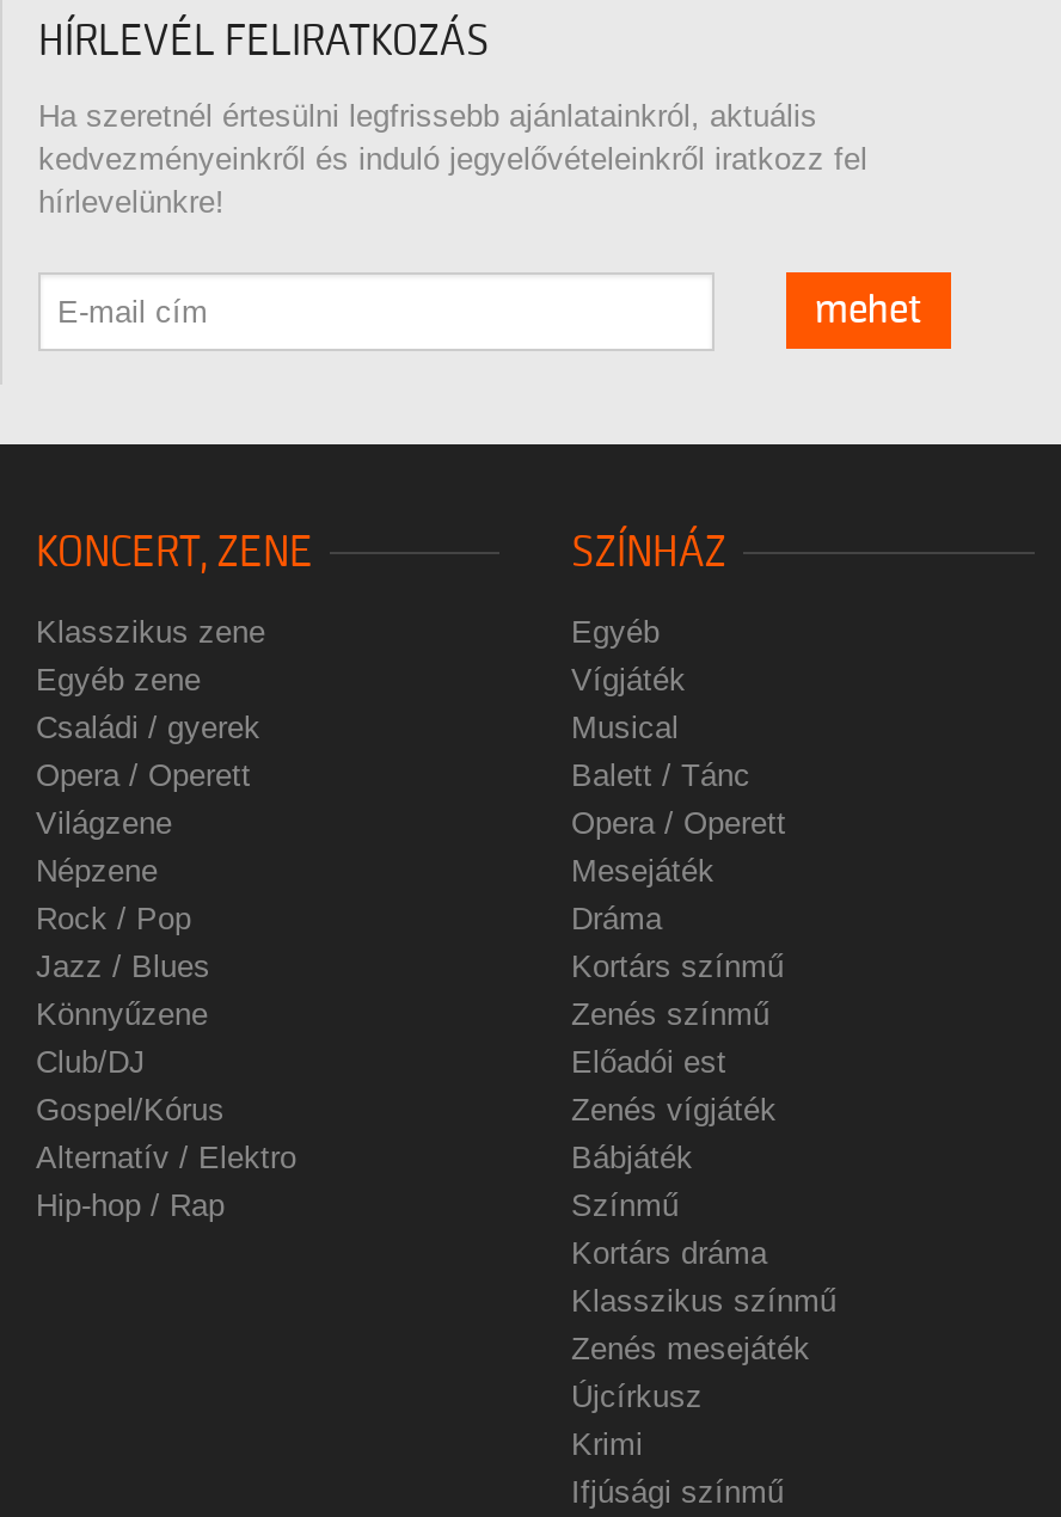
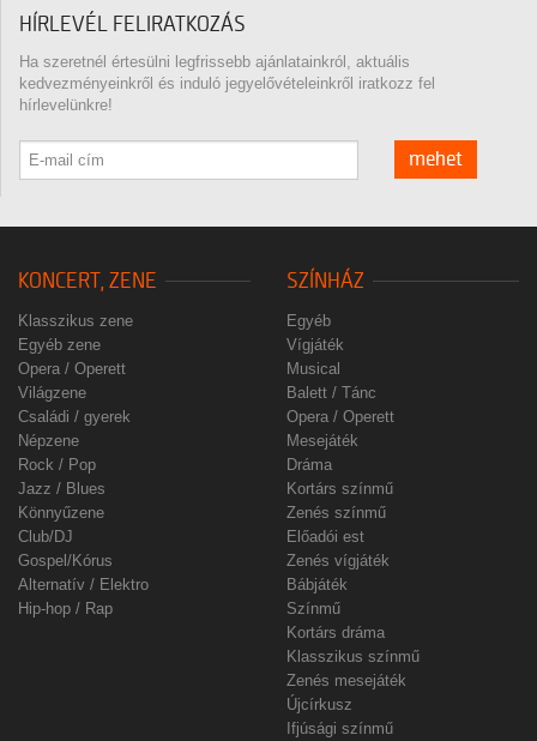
moved down: Családi / gyerek

- Krimi
